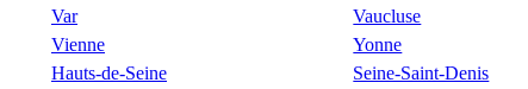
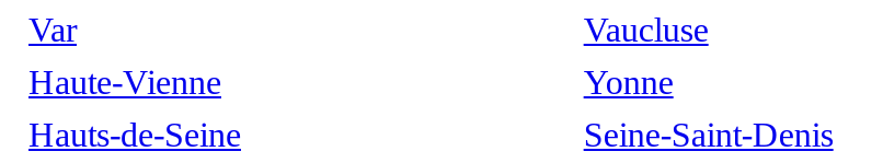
- Vienne
+ Haute-Vienne
